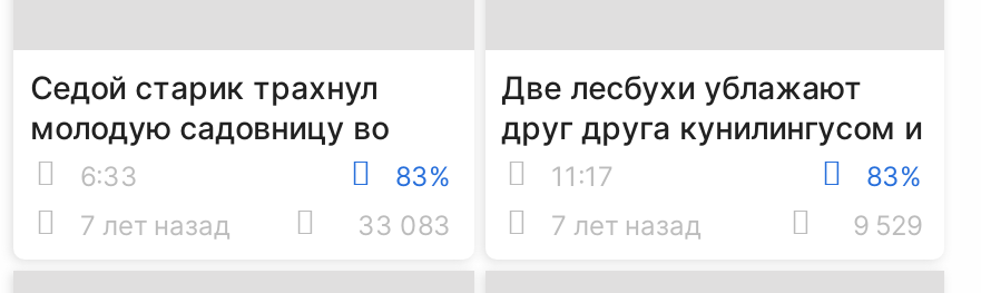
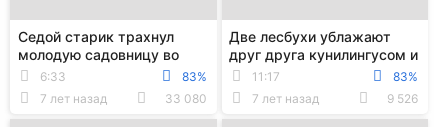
- 33 083
+ 33 080

- 9 529
+ 9 526
